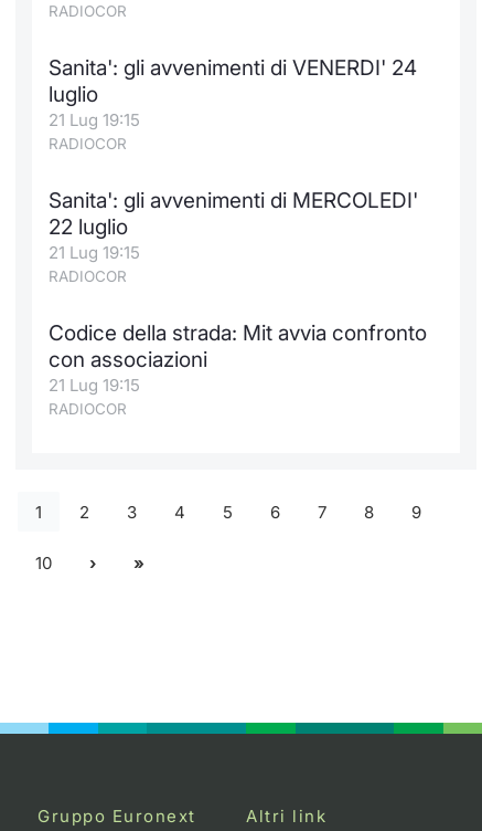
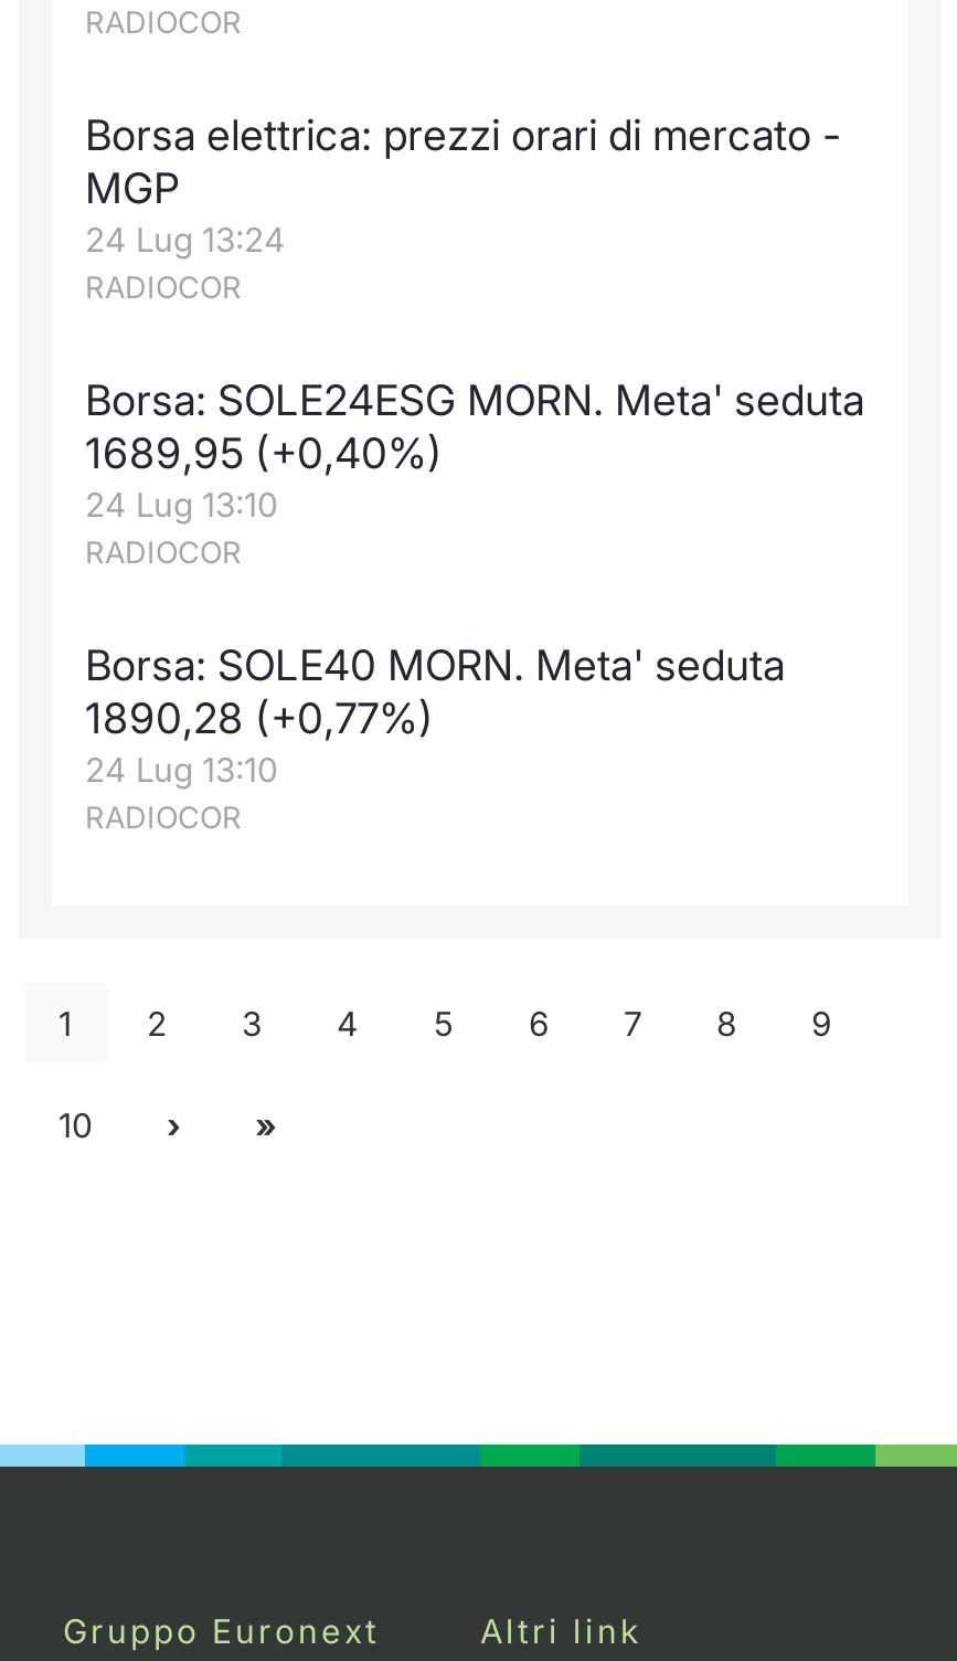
- Sanita': gli avvenimenti di VENERDI' 24
- luglio
- 21 Lug 19:15
+ Borsa elettrica: prezzi orari di mercato -
+ MGP
+ 24 Lug 13:24

- Sanita': gli avvenimenti di MERCOLEDI'
- 22 luglio
- 21 Lug 19:15
+ Borsa: SOLE24ESG MORN. Meta' seduta
+ 1689,95 (+0,40%)
+ 24 Lug 13:10

- Codice della strada: Mit avvia confronto
- con associazioni
- 21 Lug 19:15
+ Borsa: SOLE40 MORN. Meta' seduta
+ 1890,28 (+0,77%)
+ 24 Lug 13:10
